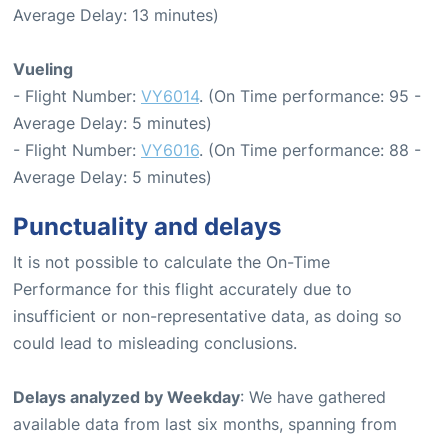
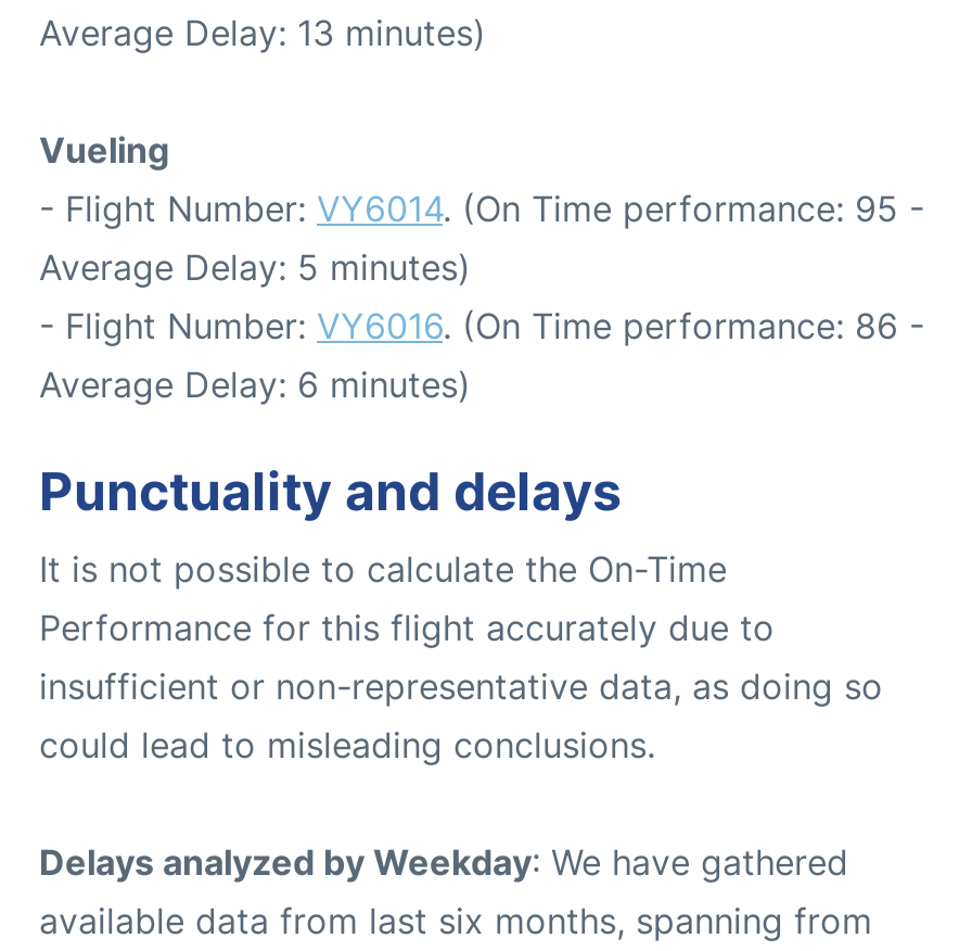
- - Flight Number: VY6016. (On Time performance: 88 -
+ - Flight Number: VY6016. (On Time performance: 86 -

- Average Delay: 5 minutes)
+ Average Delay: 6 minutes)
